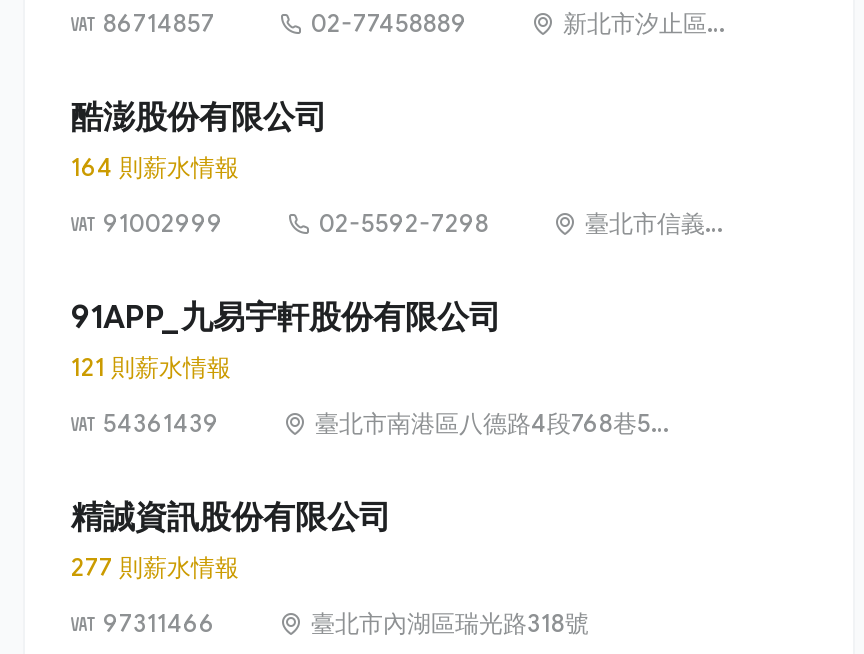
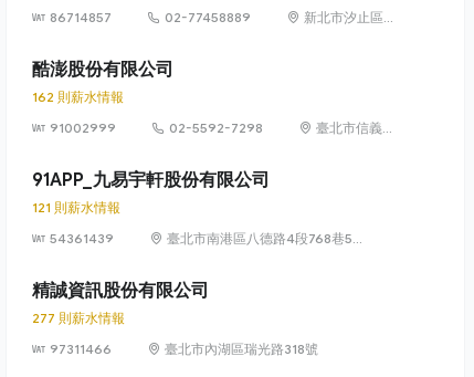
- 164 則薪水情報
+ 162 則薪水情報
